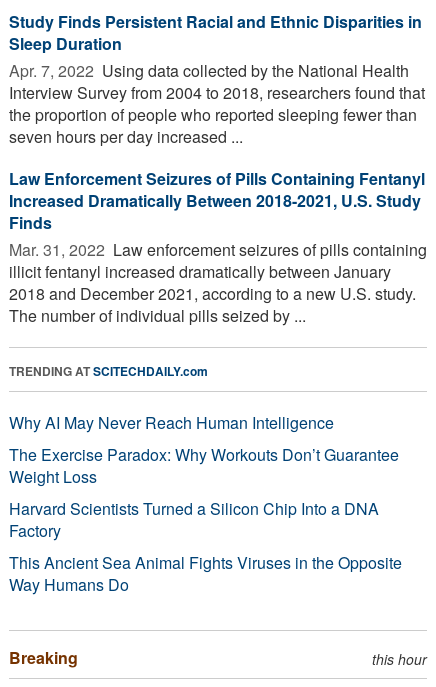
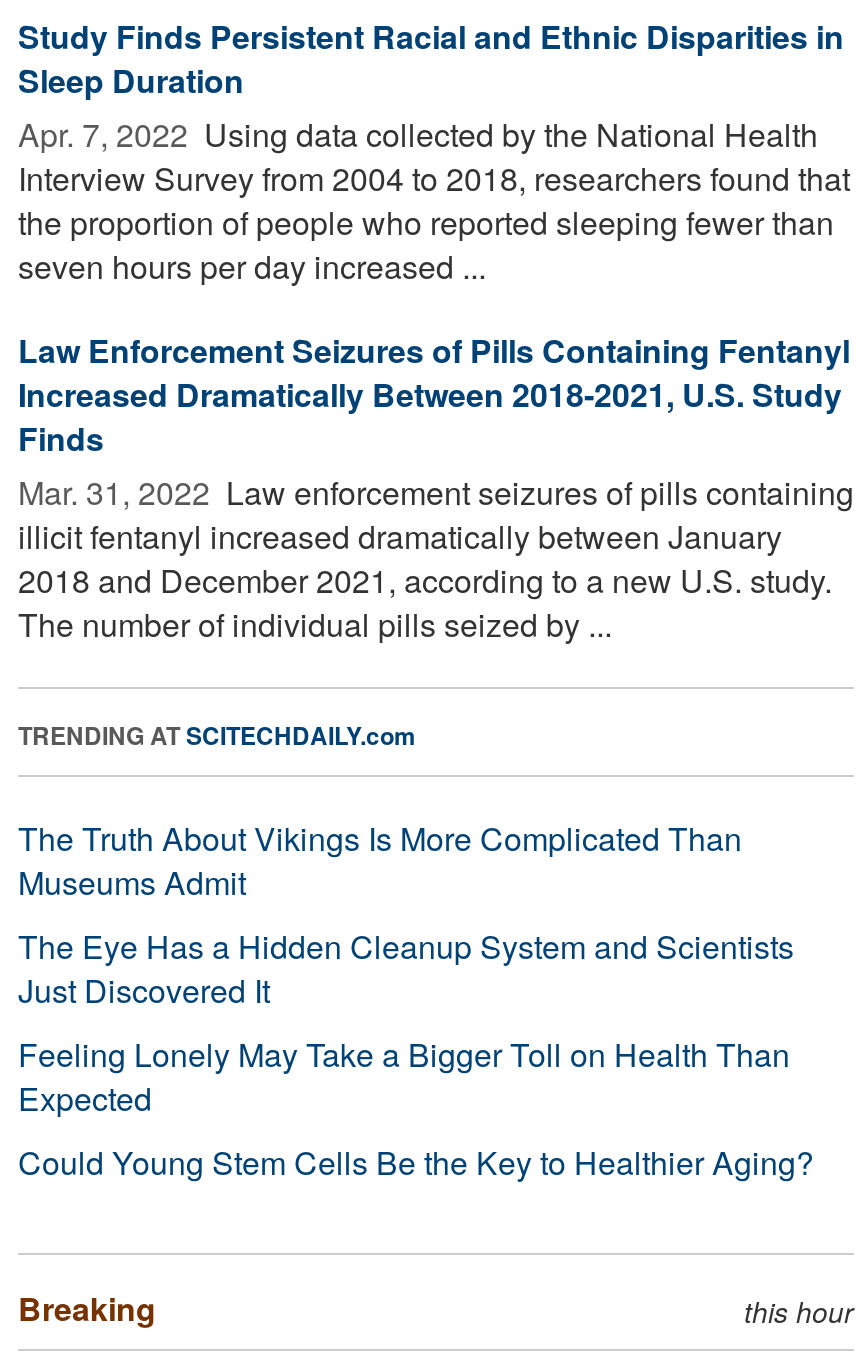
- Why AI May Never Reach Human Intelligence
- The Exercise Paradox: Why Workouts Don’t Guarantee
- Weight Loss
- Harvard Scientists Turned a Silicon Chip Into a DNA
- Factory
- This Ancient Sea Animal Fights Viruses in the Opposite
- Way Humans Do
+ The Truth About Vikings Is More Complicated Than
+ Museums Admit
+ The Eye Has a Hidden Cleanup System and Scientists
+ Just Discovered It
+ Feeling Lonely May Take a Bigger Toll on Health Than
+ Expected
+ Could Young Stem Cells Be the Key to Healthier Aging?
